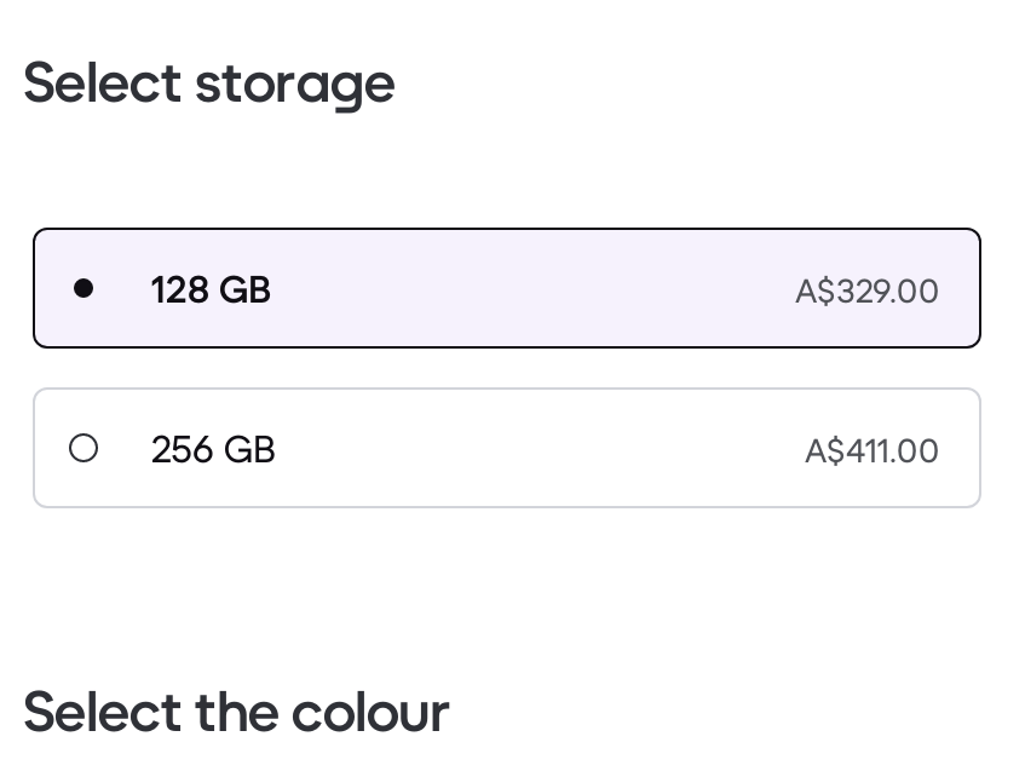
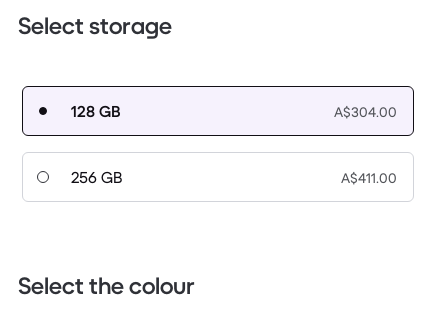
- A$329.00
+ A$304.00
